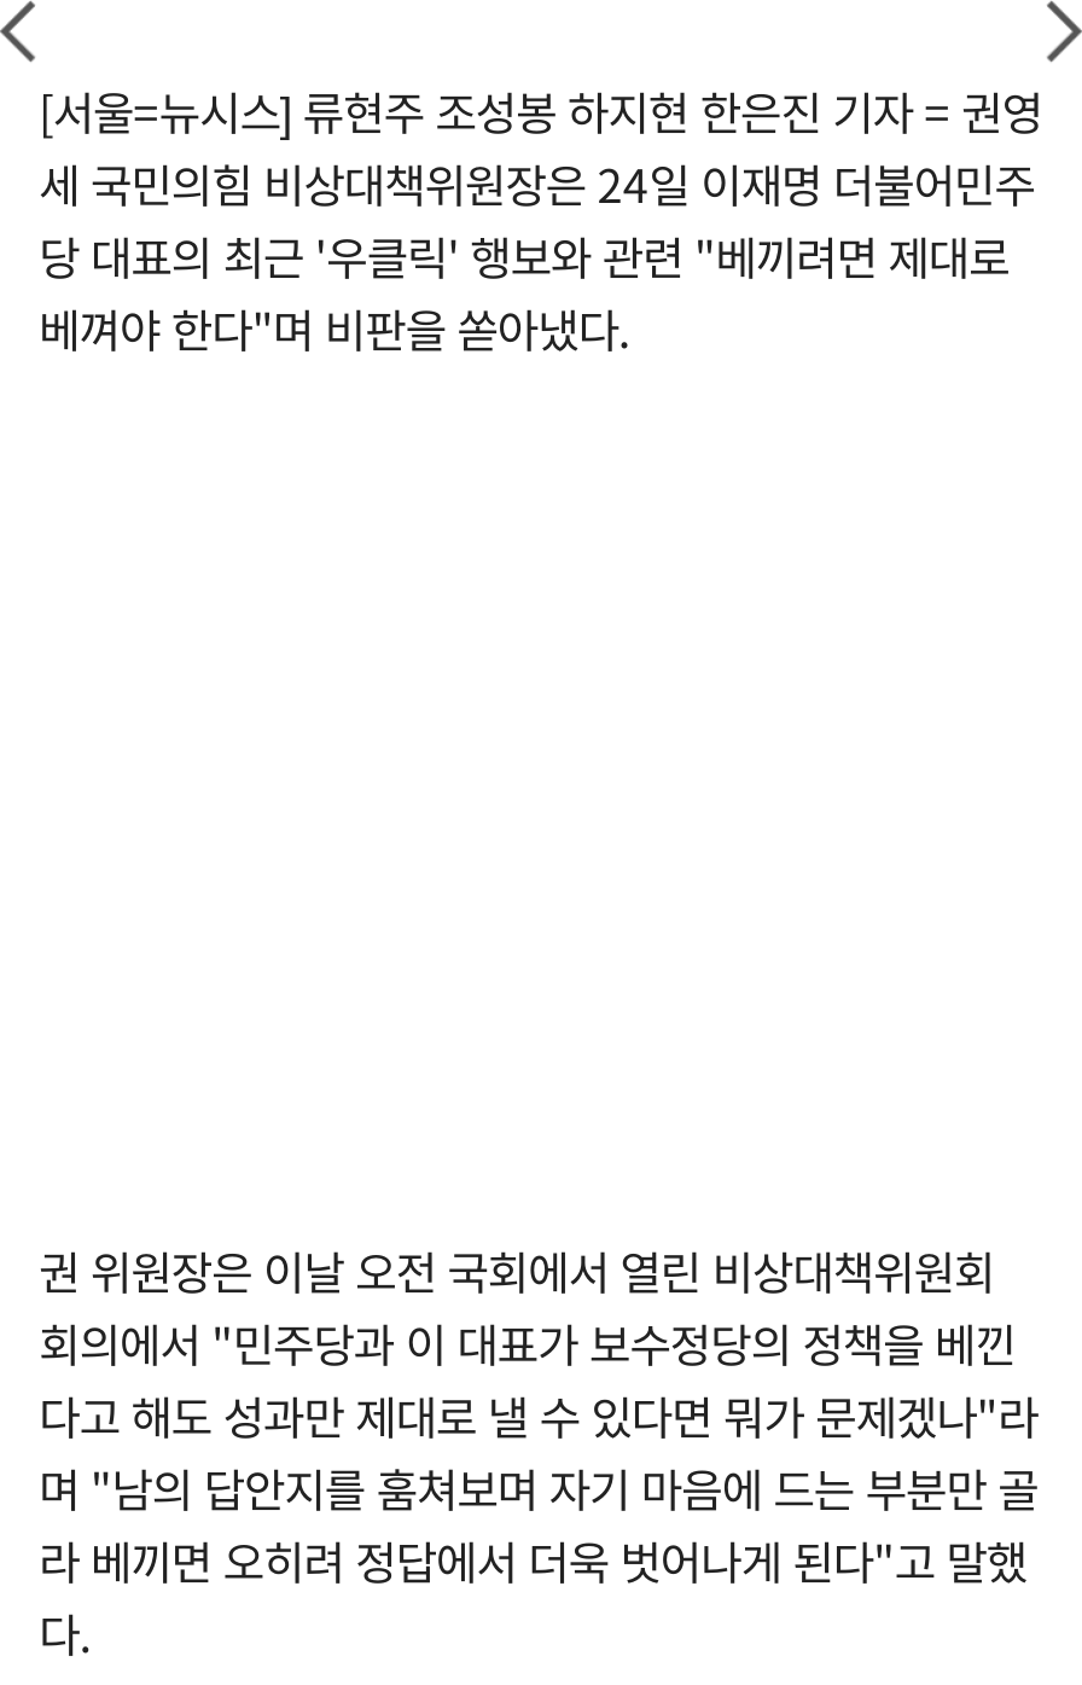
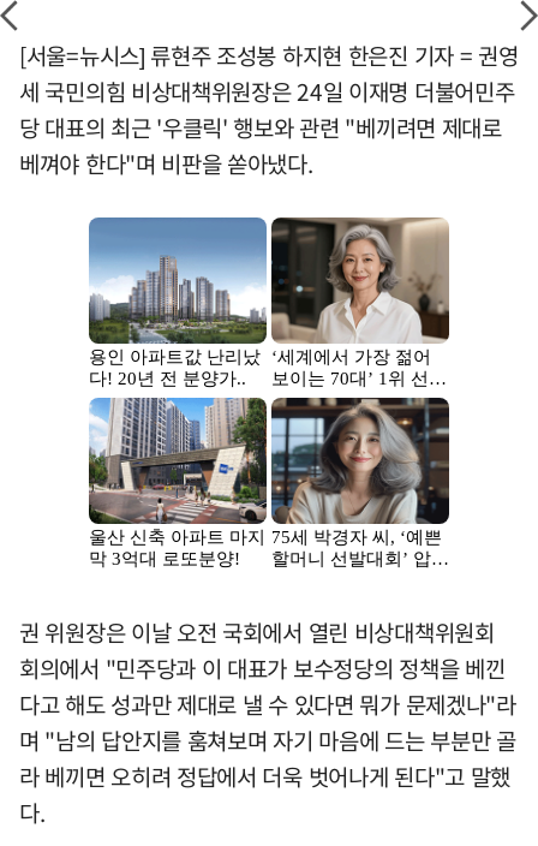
+ [image]

+ [image]
